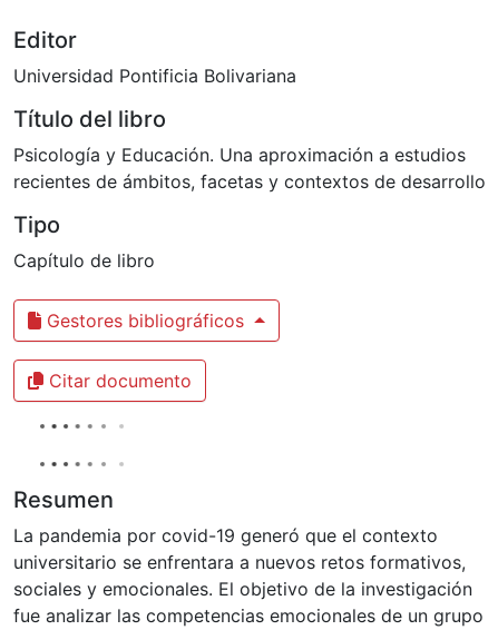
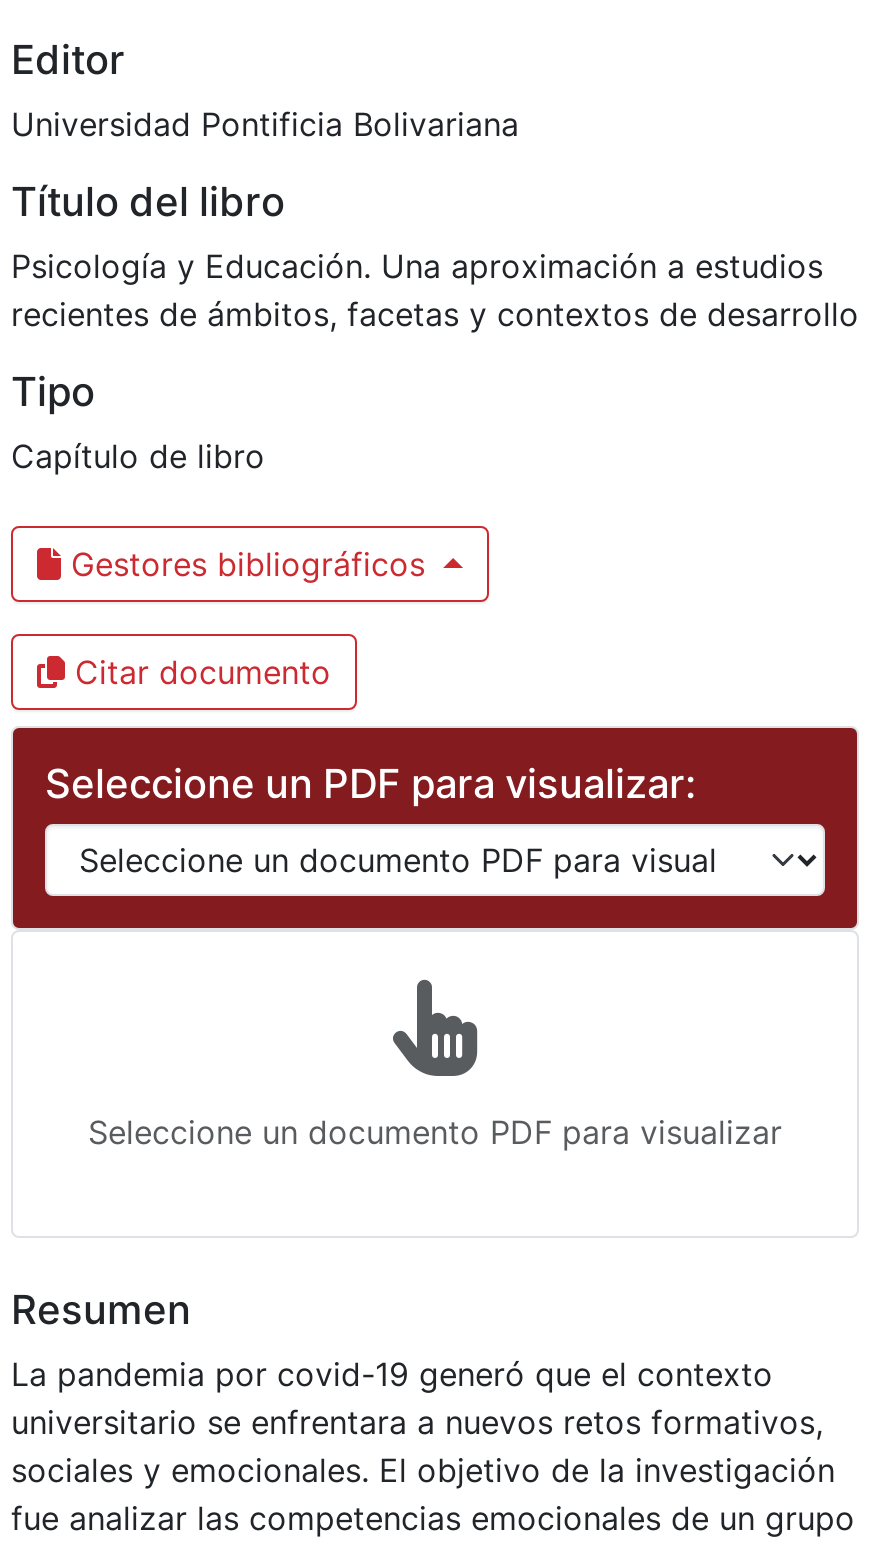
+ [image]
+ Seleccione un PDF para visualizar:

+ [image]
+ Seleccione un documento PDF para visualizar
